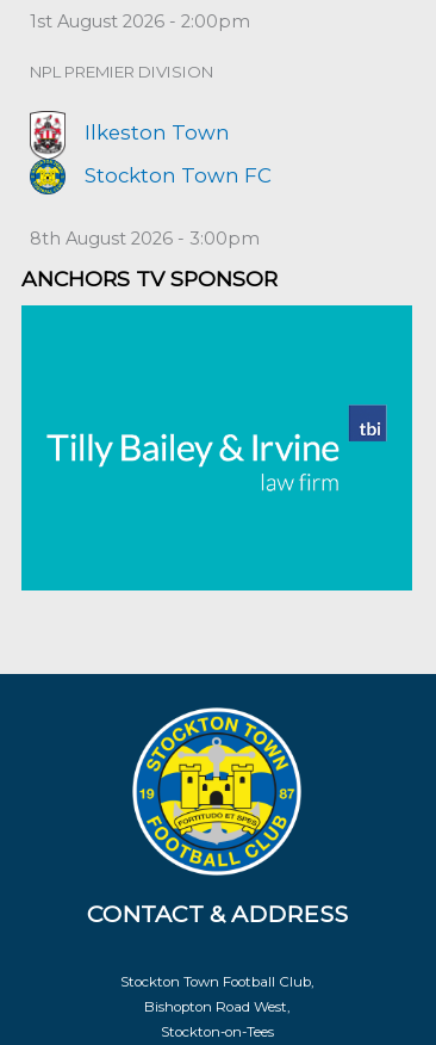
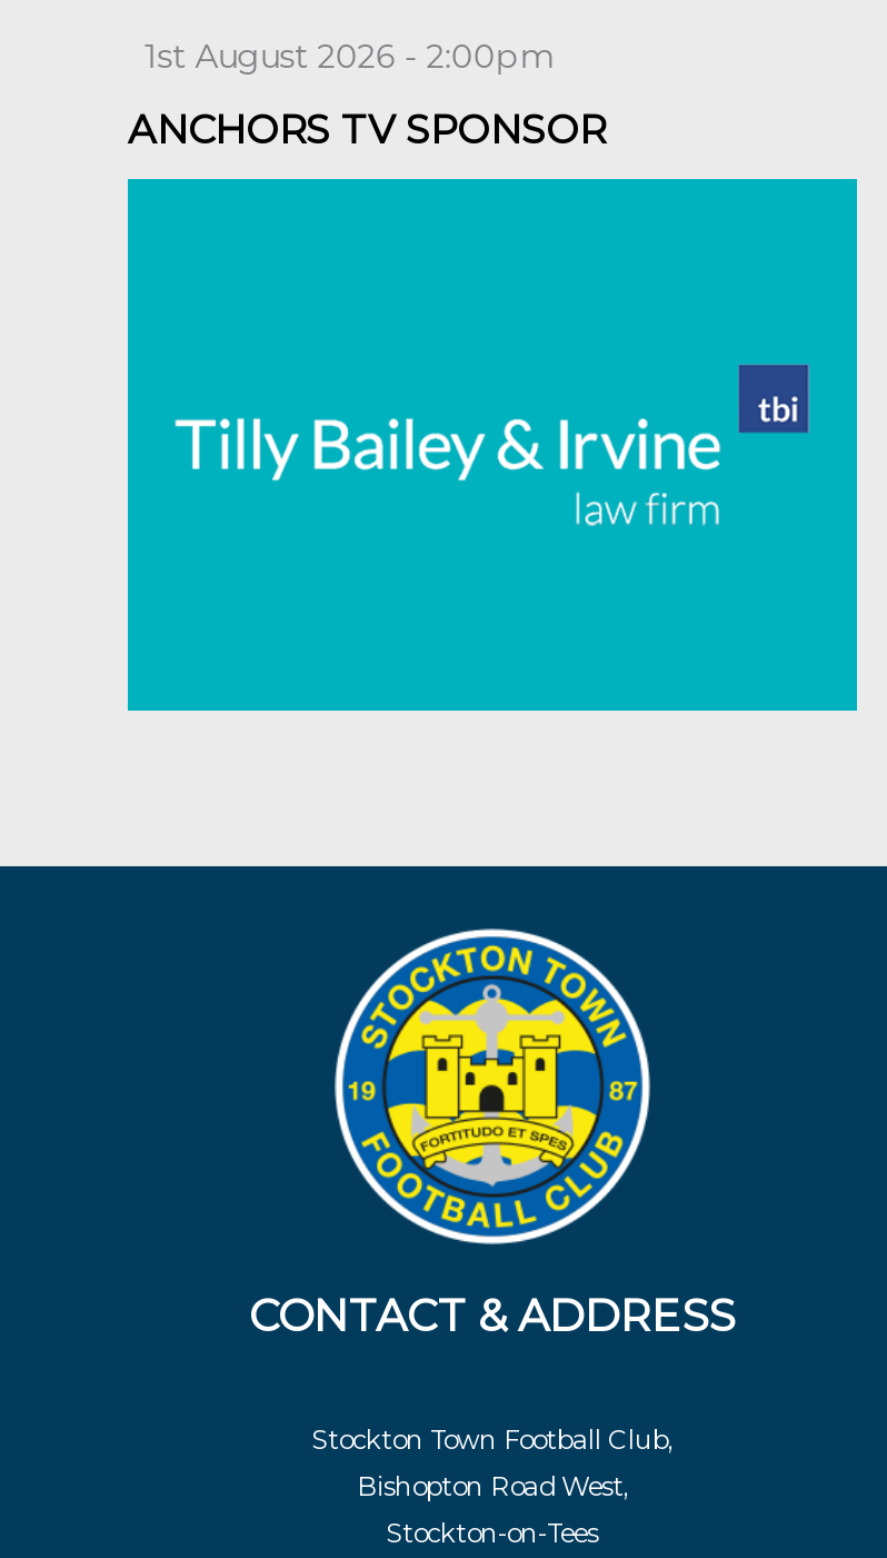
- [image]
- NPL PREMIER DIVISION
- Ilkeston Town
- Stockton Town FC
- 8th August 2026 - 3:00pm
